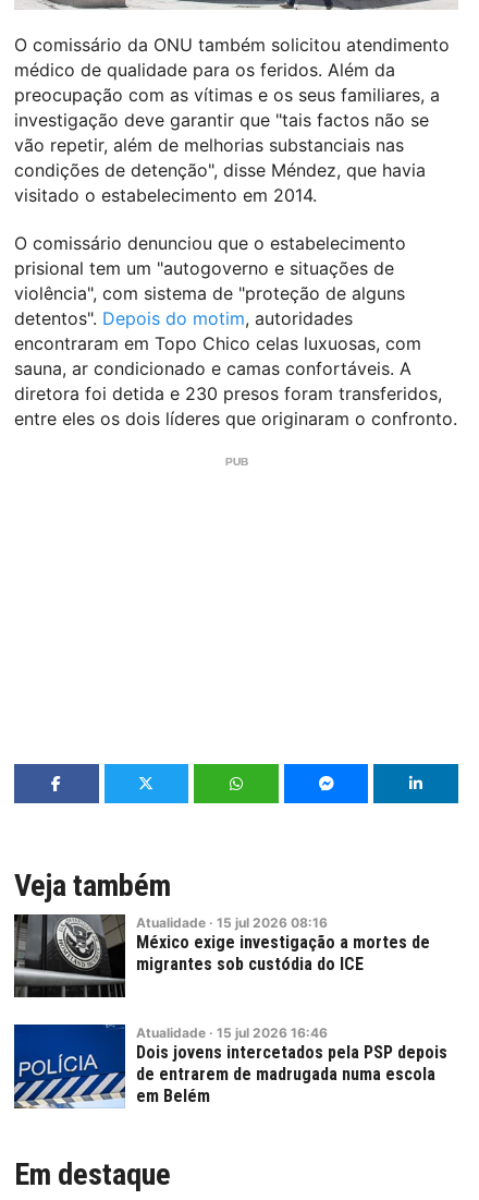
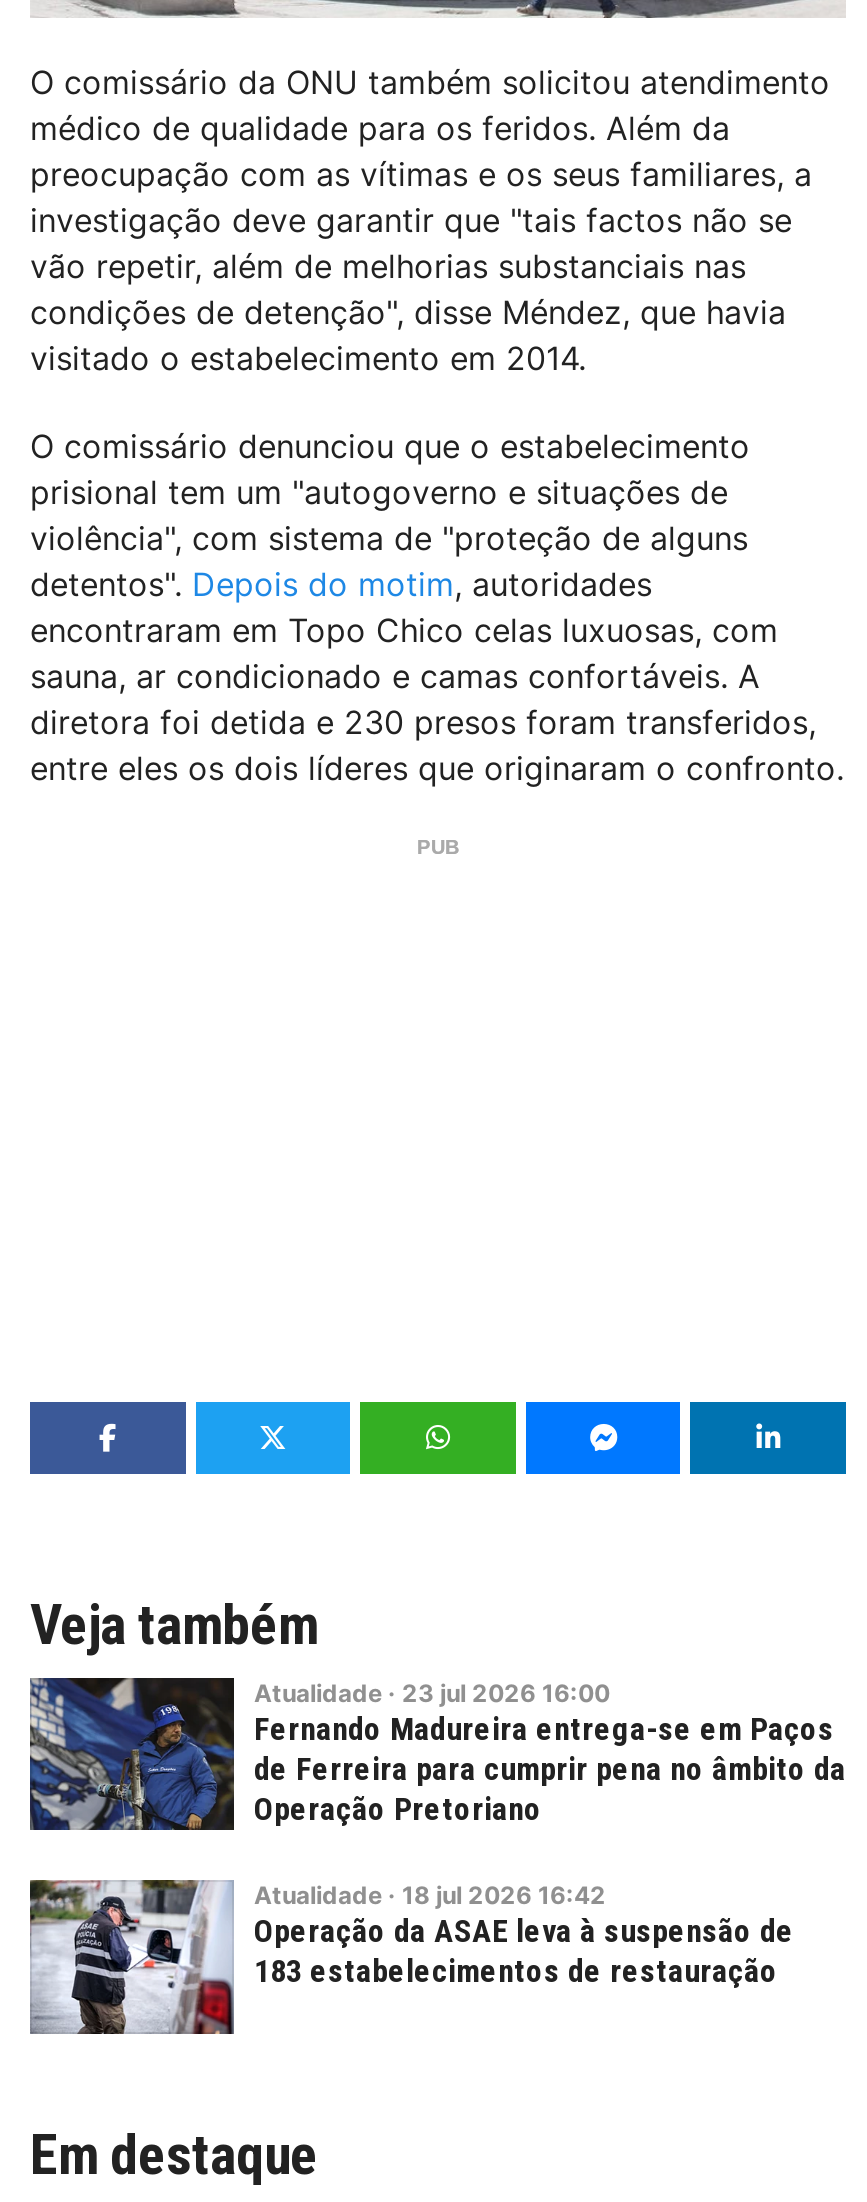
- [image]
- Atualidade · 15 jul 2026 08:16
- México exige investigação a mortes de
- migrantes sob custódia do ICE
+ [image]
+ Atualidade · 23 jul 2026 16:00
+ Fernando Madureira entrega-se em Paços
+ de Ferreira para cumprir pena no âmbito da
+ Operação Pretoriano

- [image]
- Atualidade · 15 jul 2026 16:46
- Dois jovens intercetados pela PSP depois
- de entrarem de madrugada numa escola
- em Belém
+ [image]
+ Atualidade · 18 jul 2026 16:42
+ Operação da ASAE leva à suspensão de
+ 183 estabelecimentos de restauração
